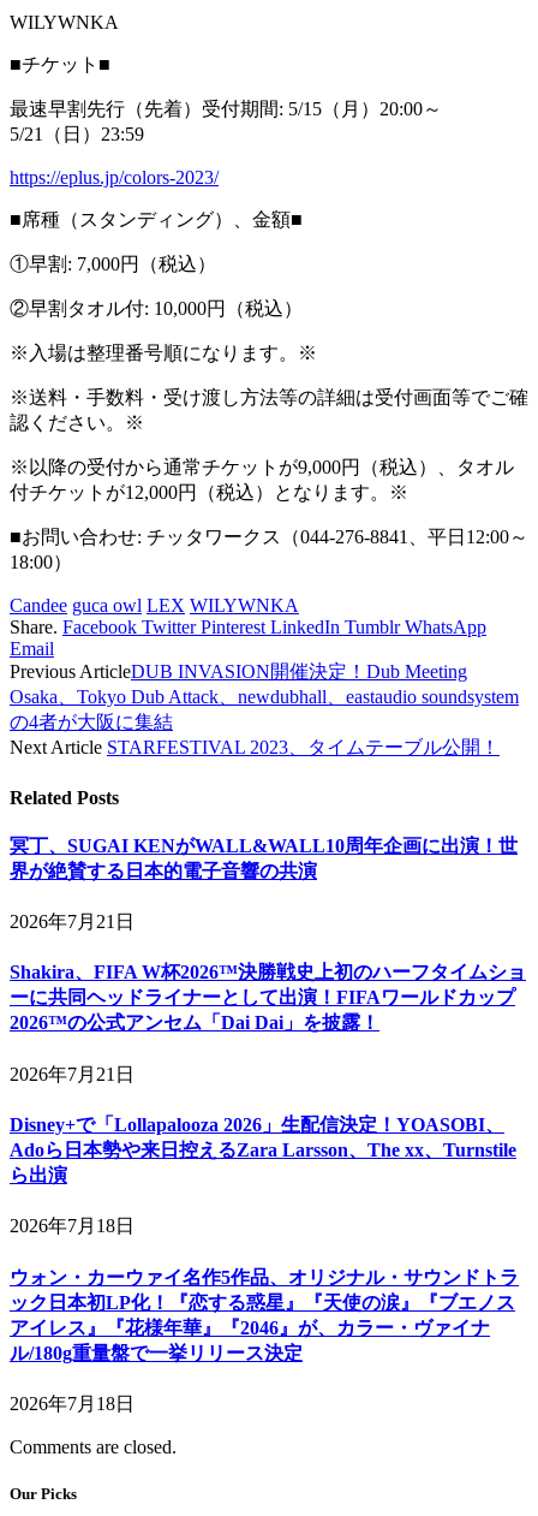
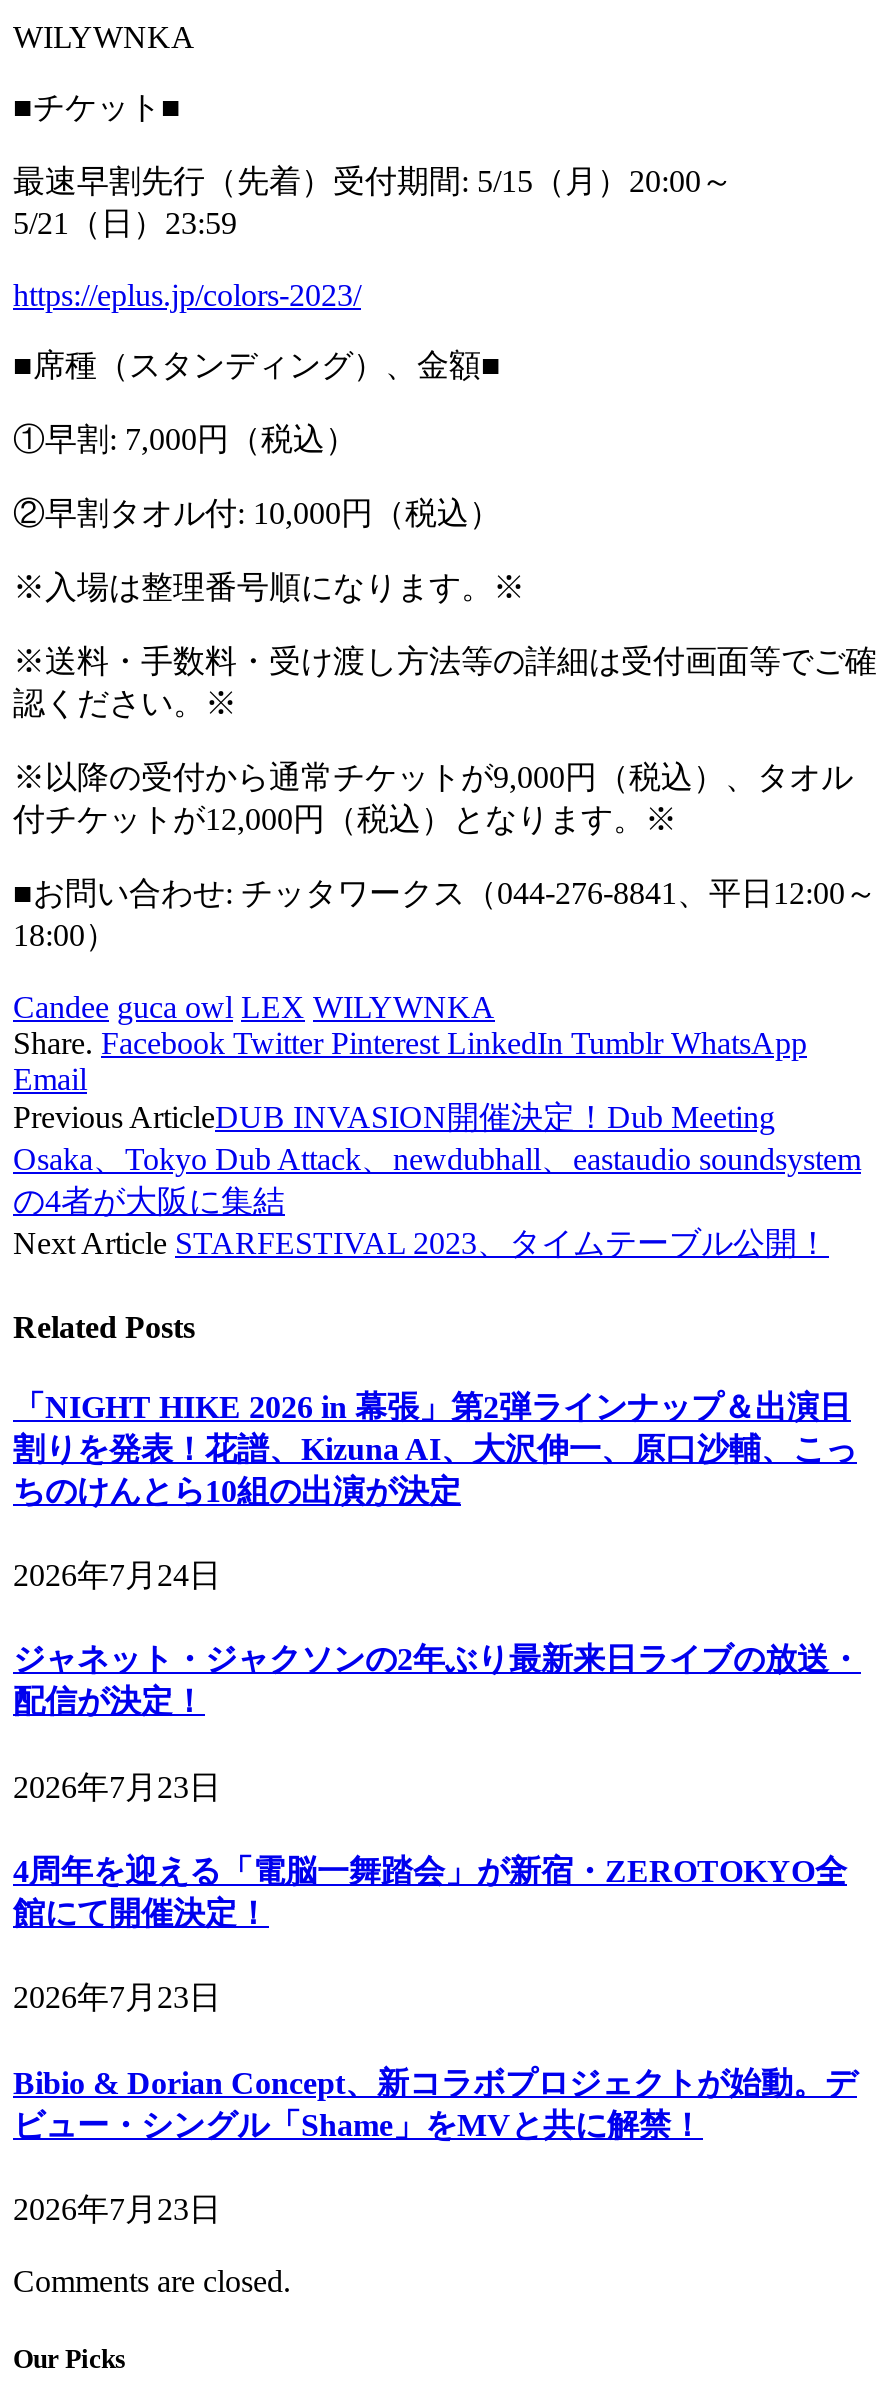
- 冥丁、SUGAI KENがWALL&WALL10周年企画に出演！世
- 界が絶賛する日本的電子音響の共演
+ 「NIGHT HIKE 2026 in 幕張」第2弾ラインナップ＆出演日
+ 割りを発表！花譜、Kizuna AI、大沢伸一、原口沙輔、こっ
+ ちのけんとら10組の出演が決定

- 2026年7月21日
+ 2026年7月24日

- Shakira、FIFA W杯2026™決勝戦史上初のハーフタイムショ
- ーに共同ヘッドライナーとして出演！FIFAワールドカップ
- 2026™の公式アンセム「Dai Dai」を披露！
+ ジャネット・ジャクソンの2年ぶり最新来日ライブの放送・
+ 配信が決定！

- 2026年7月21日
+ 2026年7月23日

- Disney+で「Lollapalooza 2026」生配信決定！YOASOBI、
- Adoら日本勢や来日控えるZara Larsson、The xx、Turnstile
- ら出演
+ 4周年を迎える「電脳一舞踏会」が新宿・ZEROTOKYO全
+ 館にて開催決定！

- 2026年7月18日
+ 2026年7月23日

- ウォン・カーウァイ名作5作品、オリジナル・サウンドトラ
- ック日本初LP化！『恋する惑星』『天使の涙』『ブエノス
- アイレス』『花様年華』『2046』が、カラー・ヴァイナ
- ル/180g重量盤で一挙リリース決定
+ Bibio & Dorian Concept、新コラボプロジェクトが始動。デ
+ ビュー・シングル「Shame」をMVと共に解禁！

- 2026年7月18日
+ 2026年7月23日
